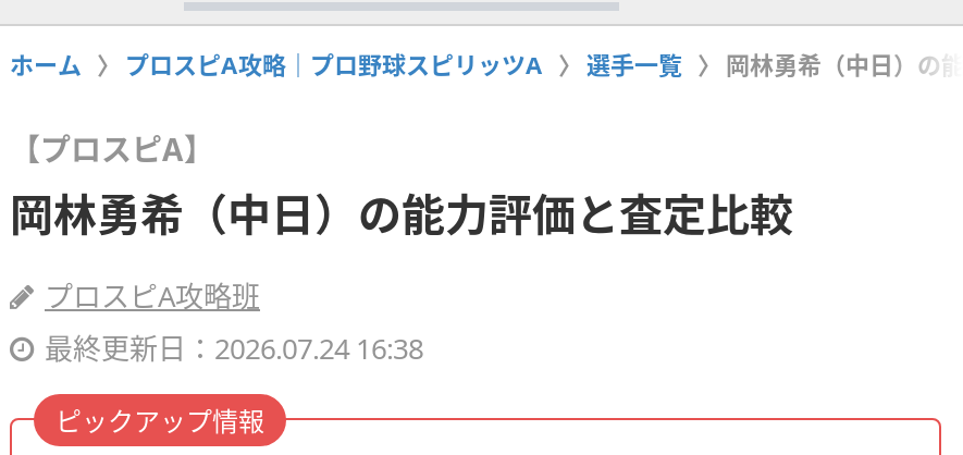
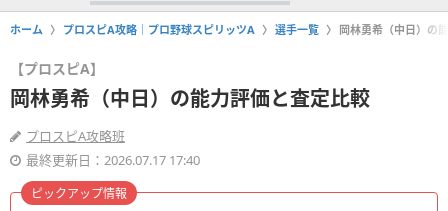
- 最終更新日：2026.07.24 16:38
+ 最終更新日：2026.07.17 17:40
